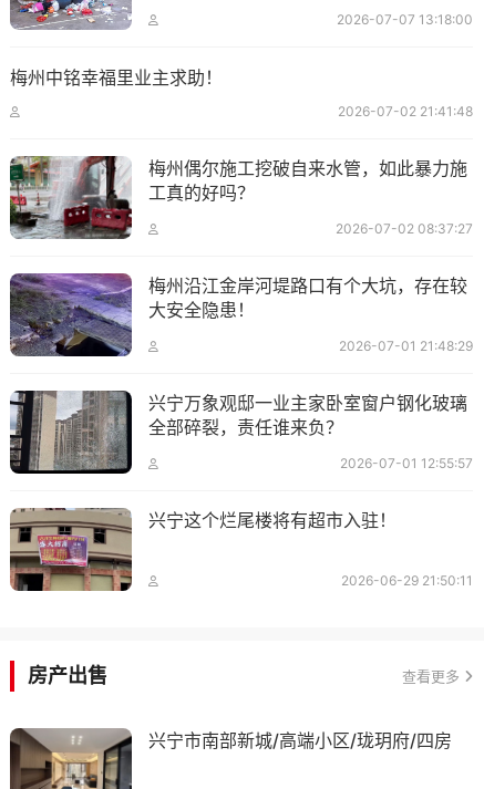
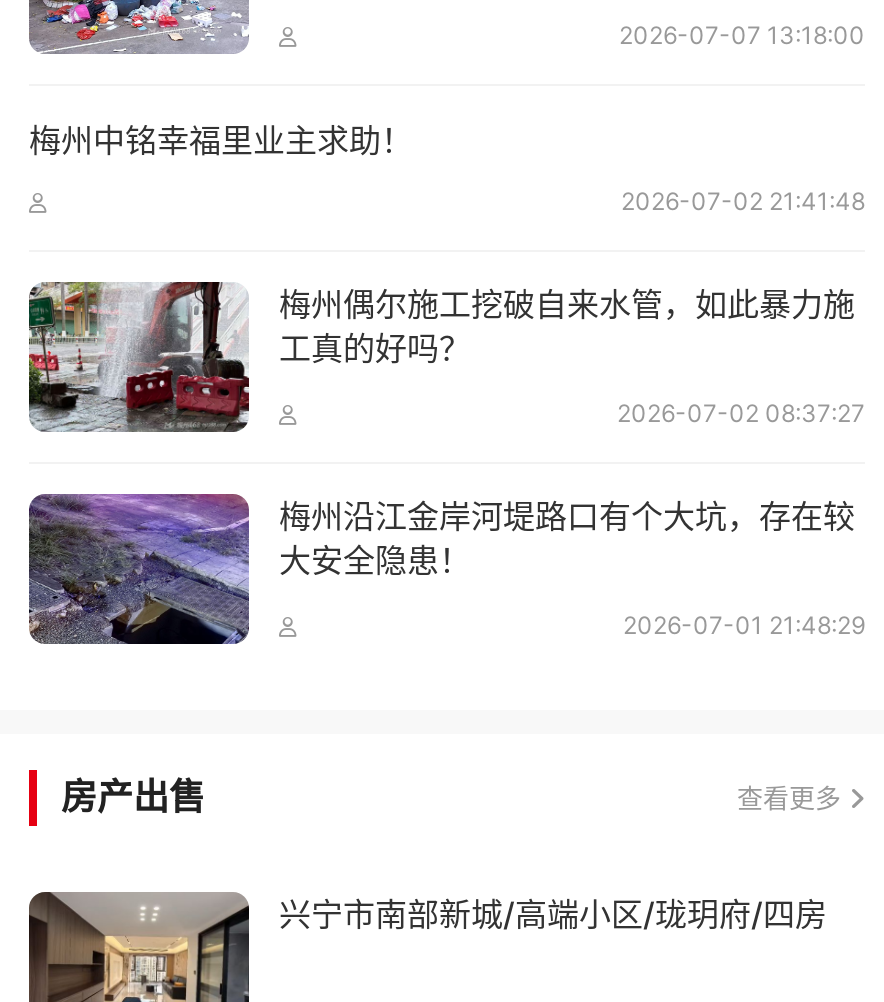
- [image]
- 兴宁万象观邸一业主家卧室窗户钢化玻璃
- 全部碎裂，责任谁来负？
- 2026-07-01 12:55:57
- 兴宁这个烂尾楼将有超市入驻！
- 2026-06-29 21:50:11

- [image]
